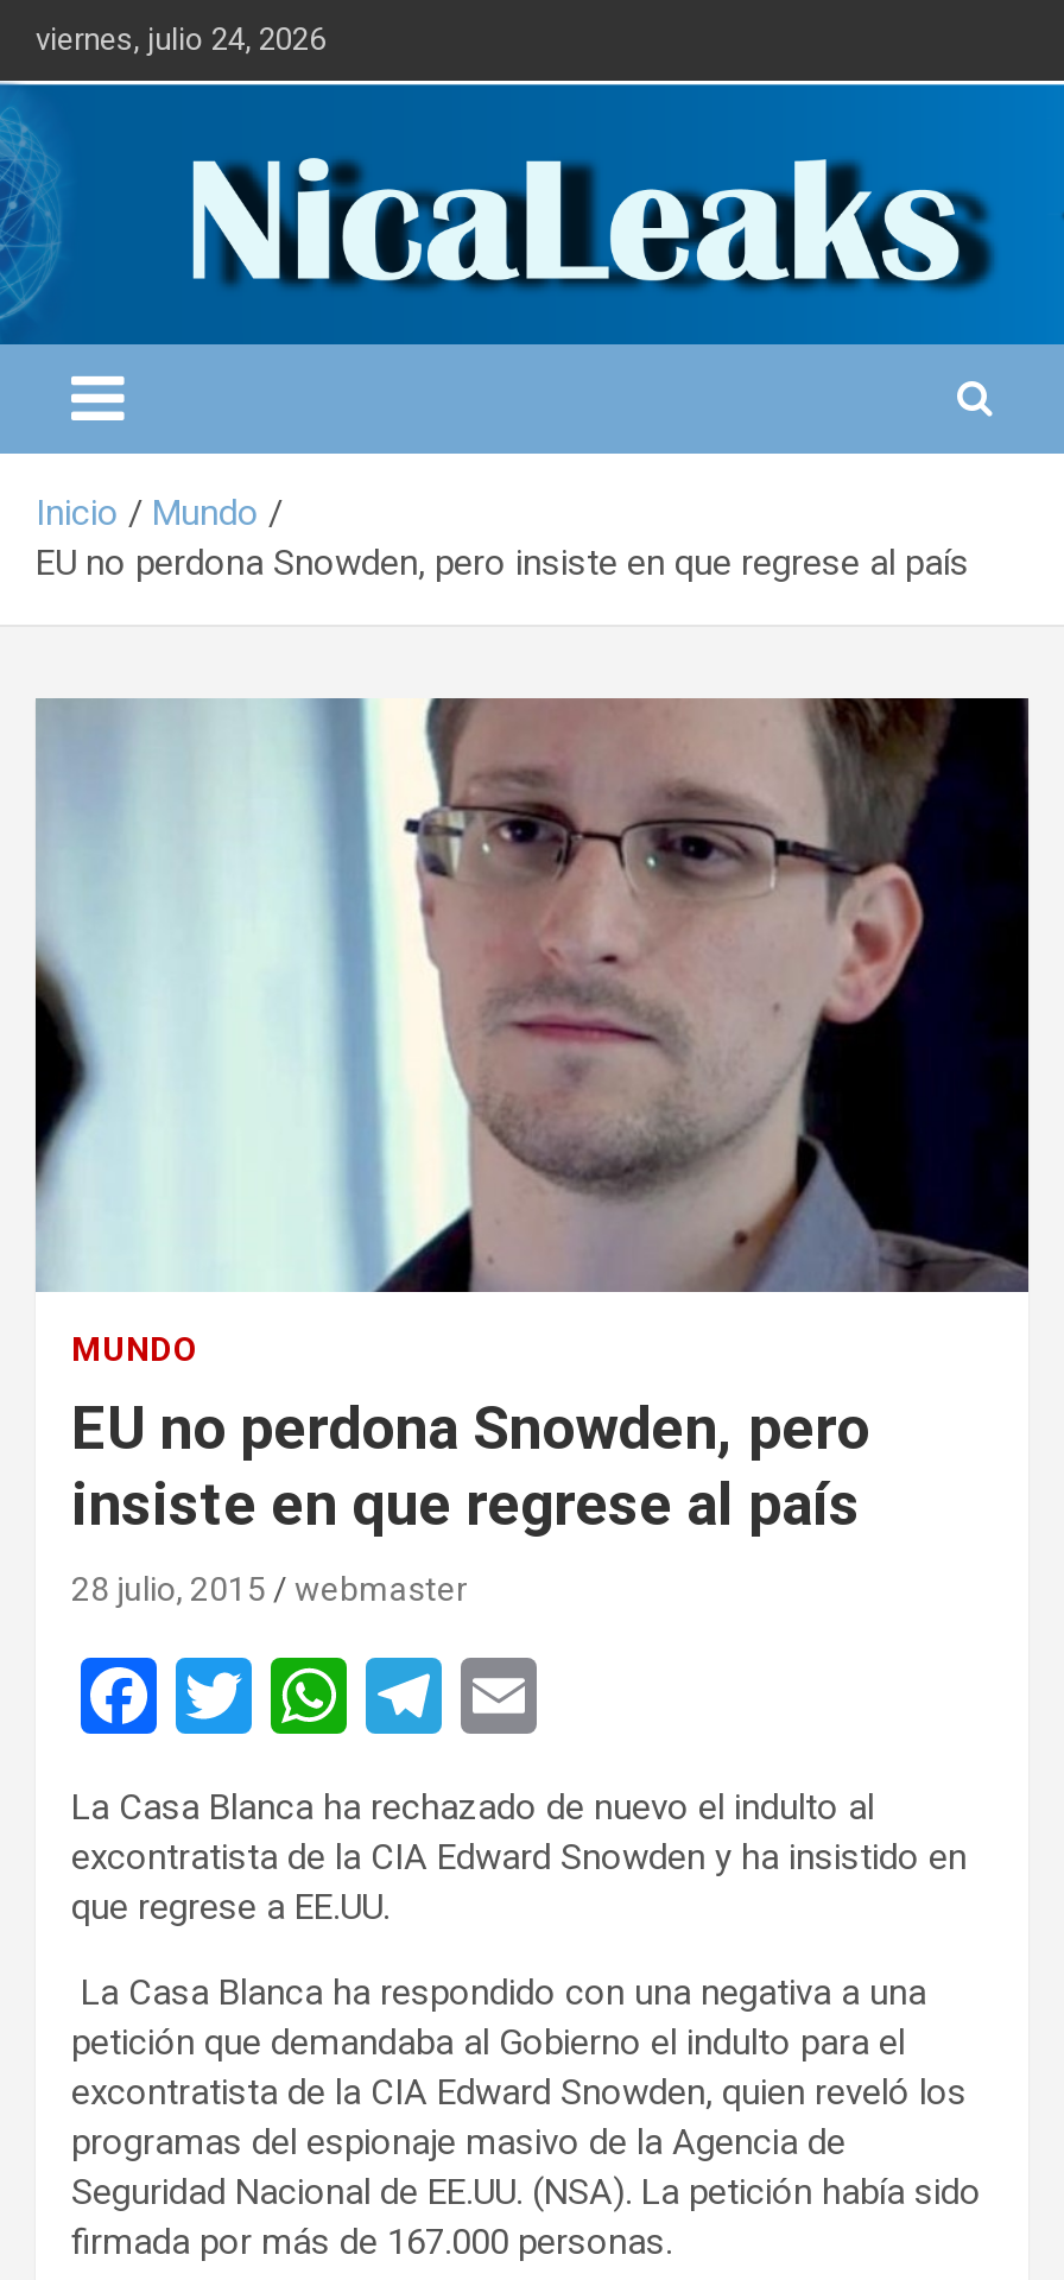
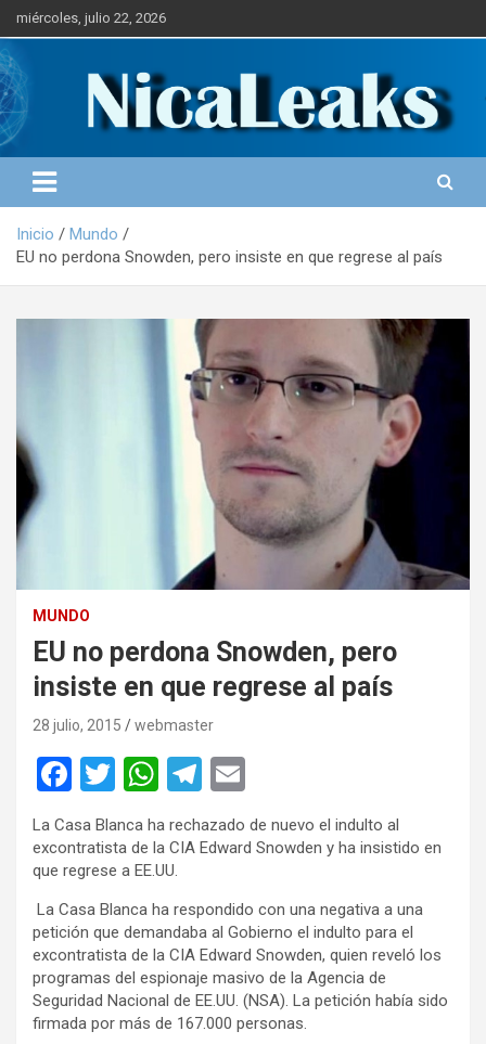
- viernes, julio 24, 2026
+ miércoles, julio 22, 2026
